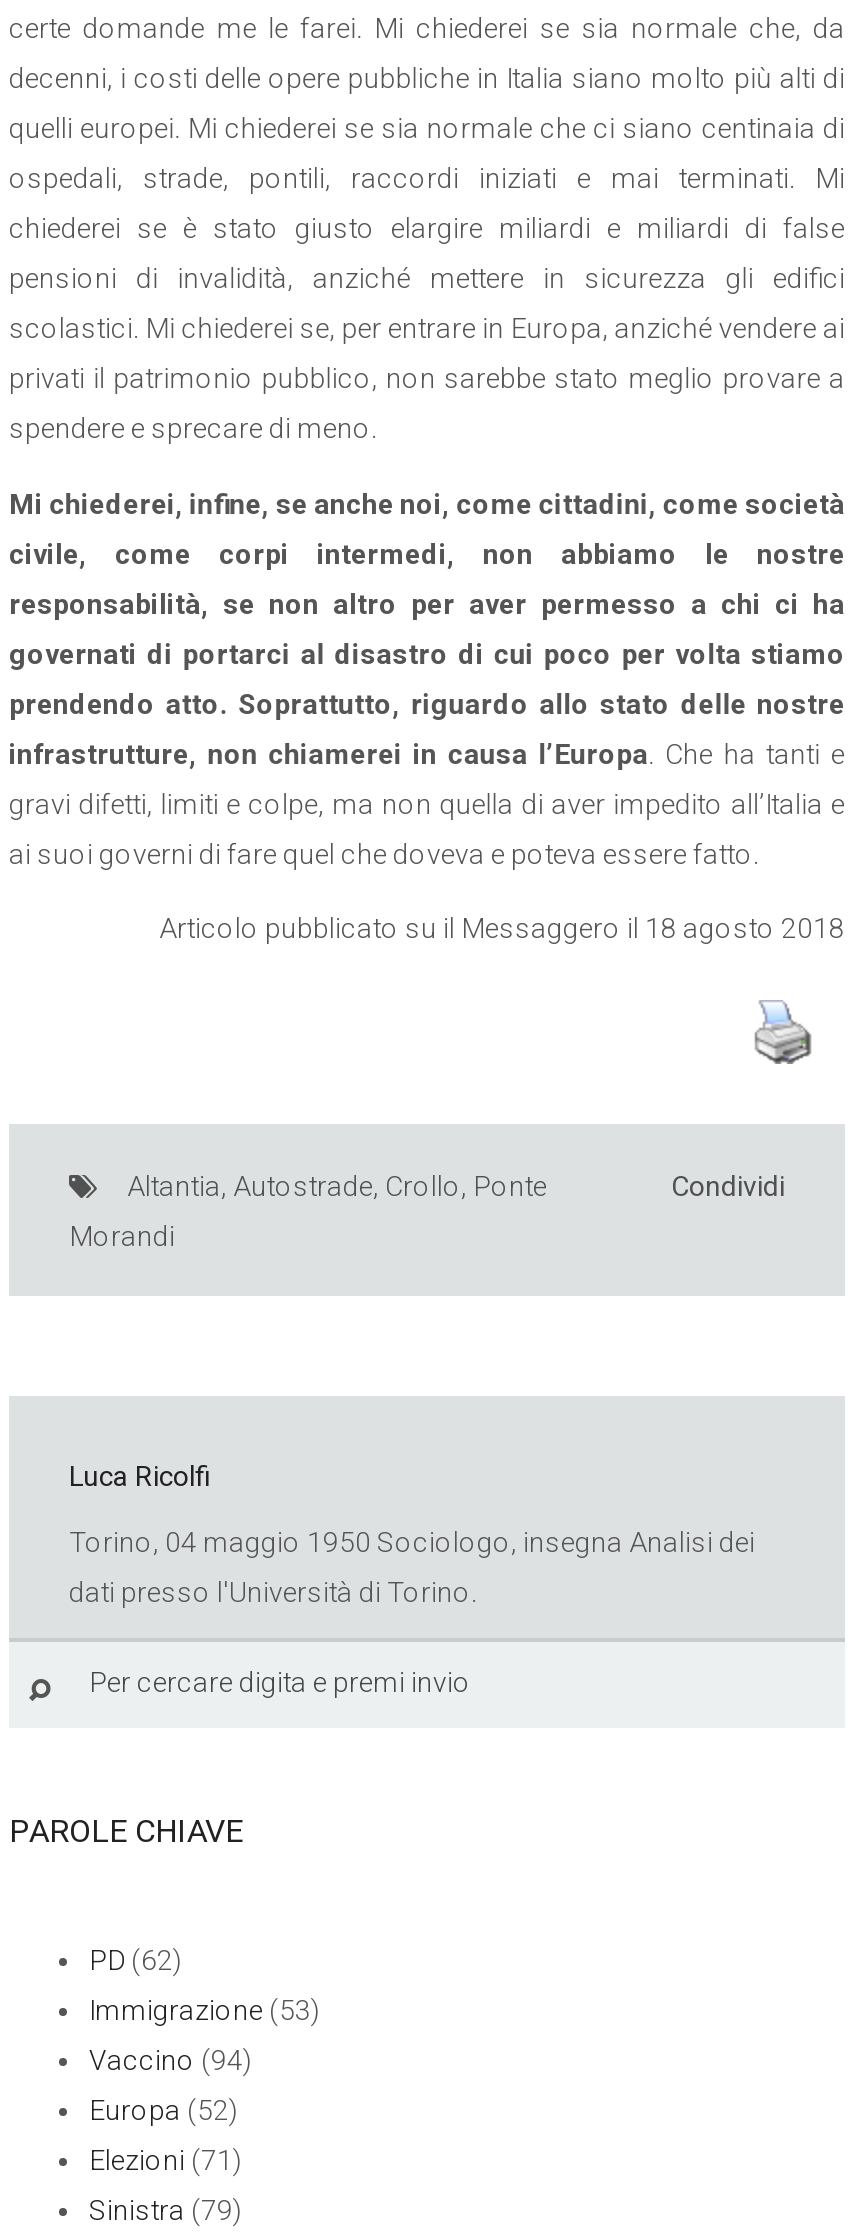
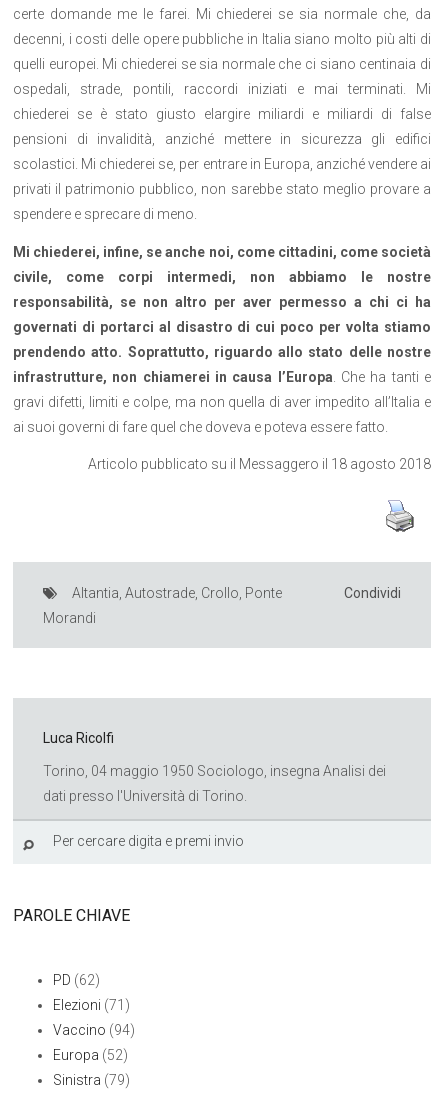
- Immigrazione (53)
+ Elezioni (71)

- Elezioni (71)
